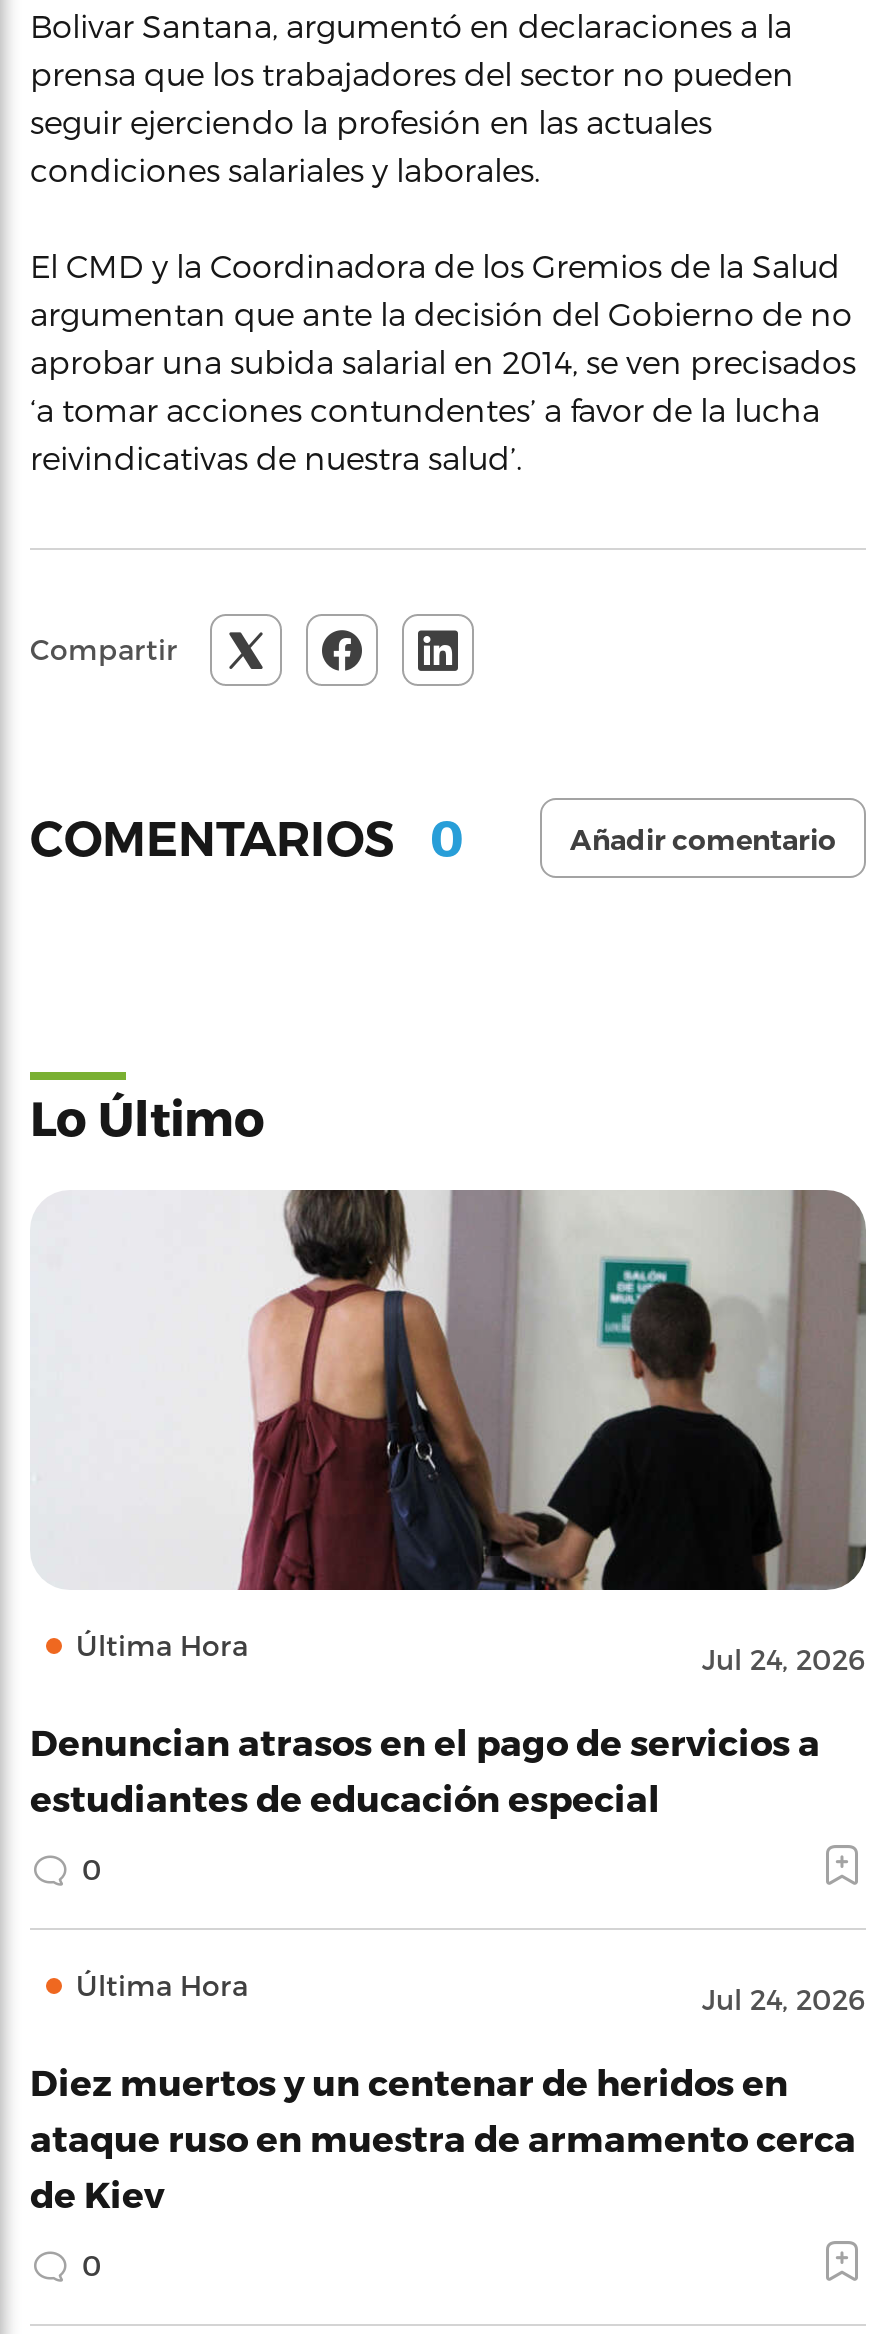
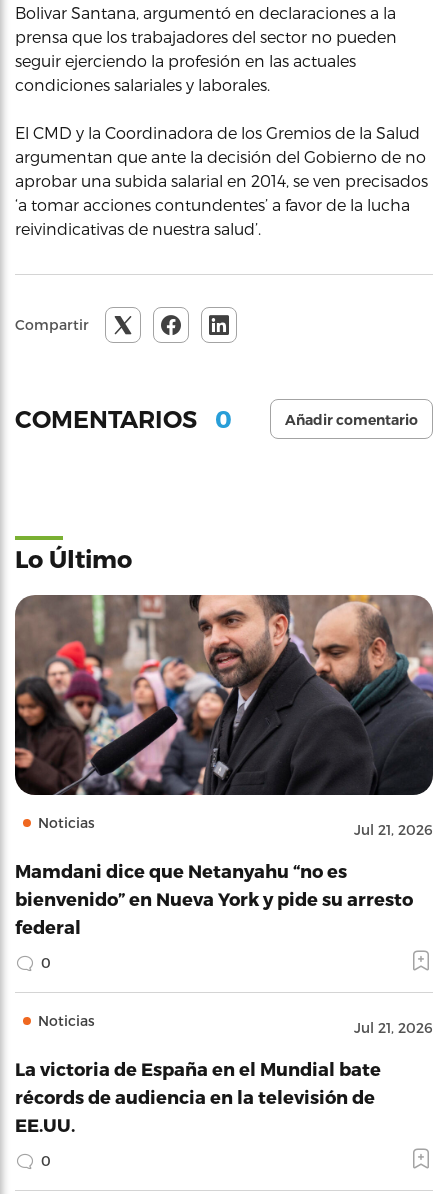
- [image]
- Última Hora
- Jul 24, 2026
+ [image]
+ Noticias
+ Jul 21, 2026

- Denuncian atrasos en el pago de servicios a
- estudiantes de educación especial
+ Mamdani dice que Netanyahu “no es
+ bienvenido” en Nueva York y pide su arresto
+ federal

- Última Hora
- Jul 24, 2026
+ Noticias
+ Jul 21, 2026

- Diez muertos y un centenar de heridos en
- ataque ruso en muestra de armamento cerca
- de Kiev
+ La victoria de España en el Mundial bate
+ récords de audiencia en la televisión de
+ EE.UU.
